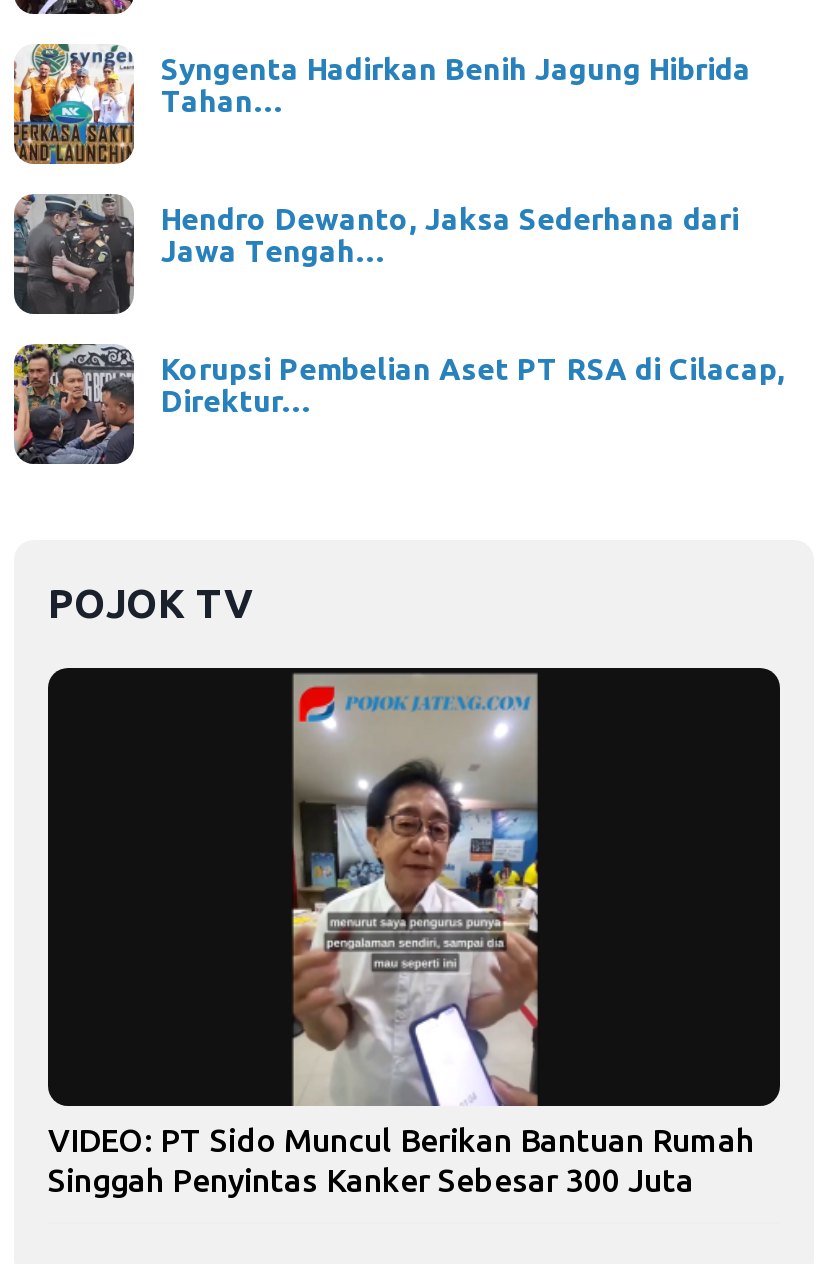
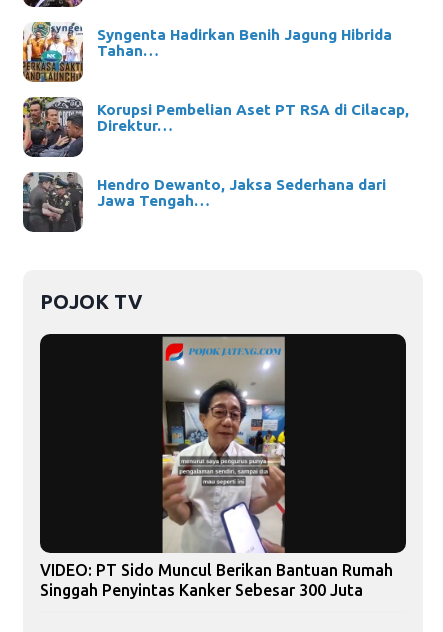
moved down: [image] | Hendro Dewanto, Jaksa Sederhana dari | Jawa Tengah…

moved up: [image] | Korupsi Pembelian Aset PT RSA di Cilacap, | Direktur…
